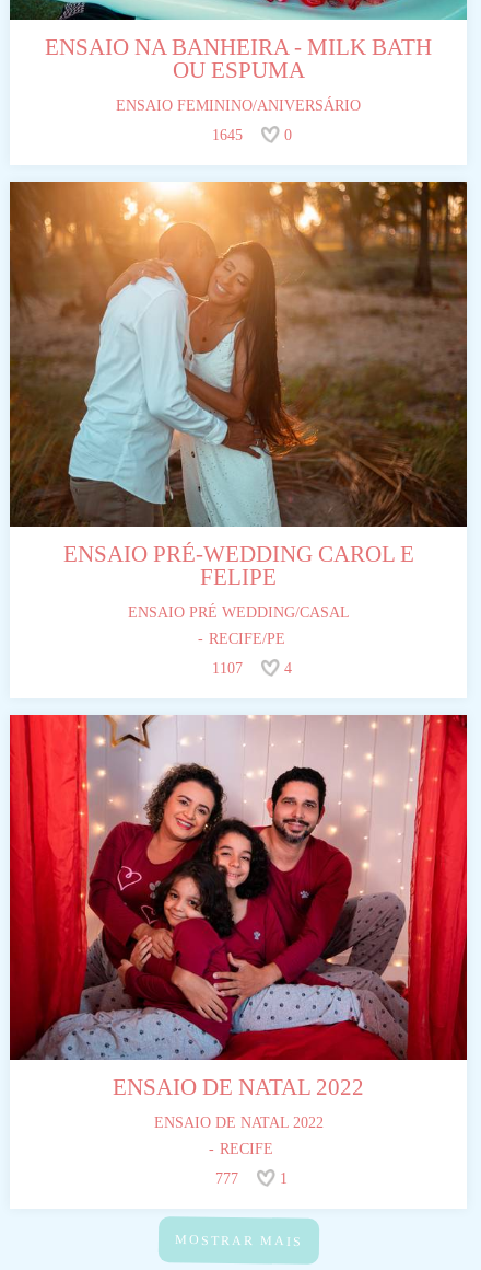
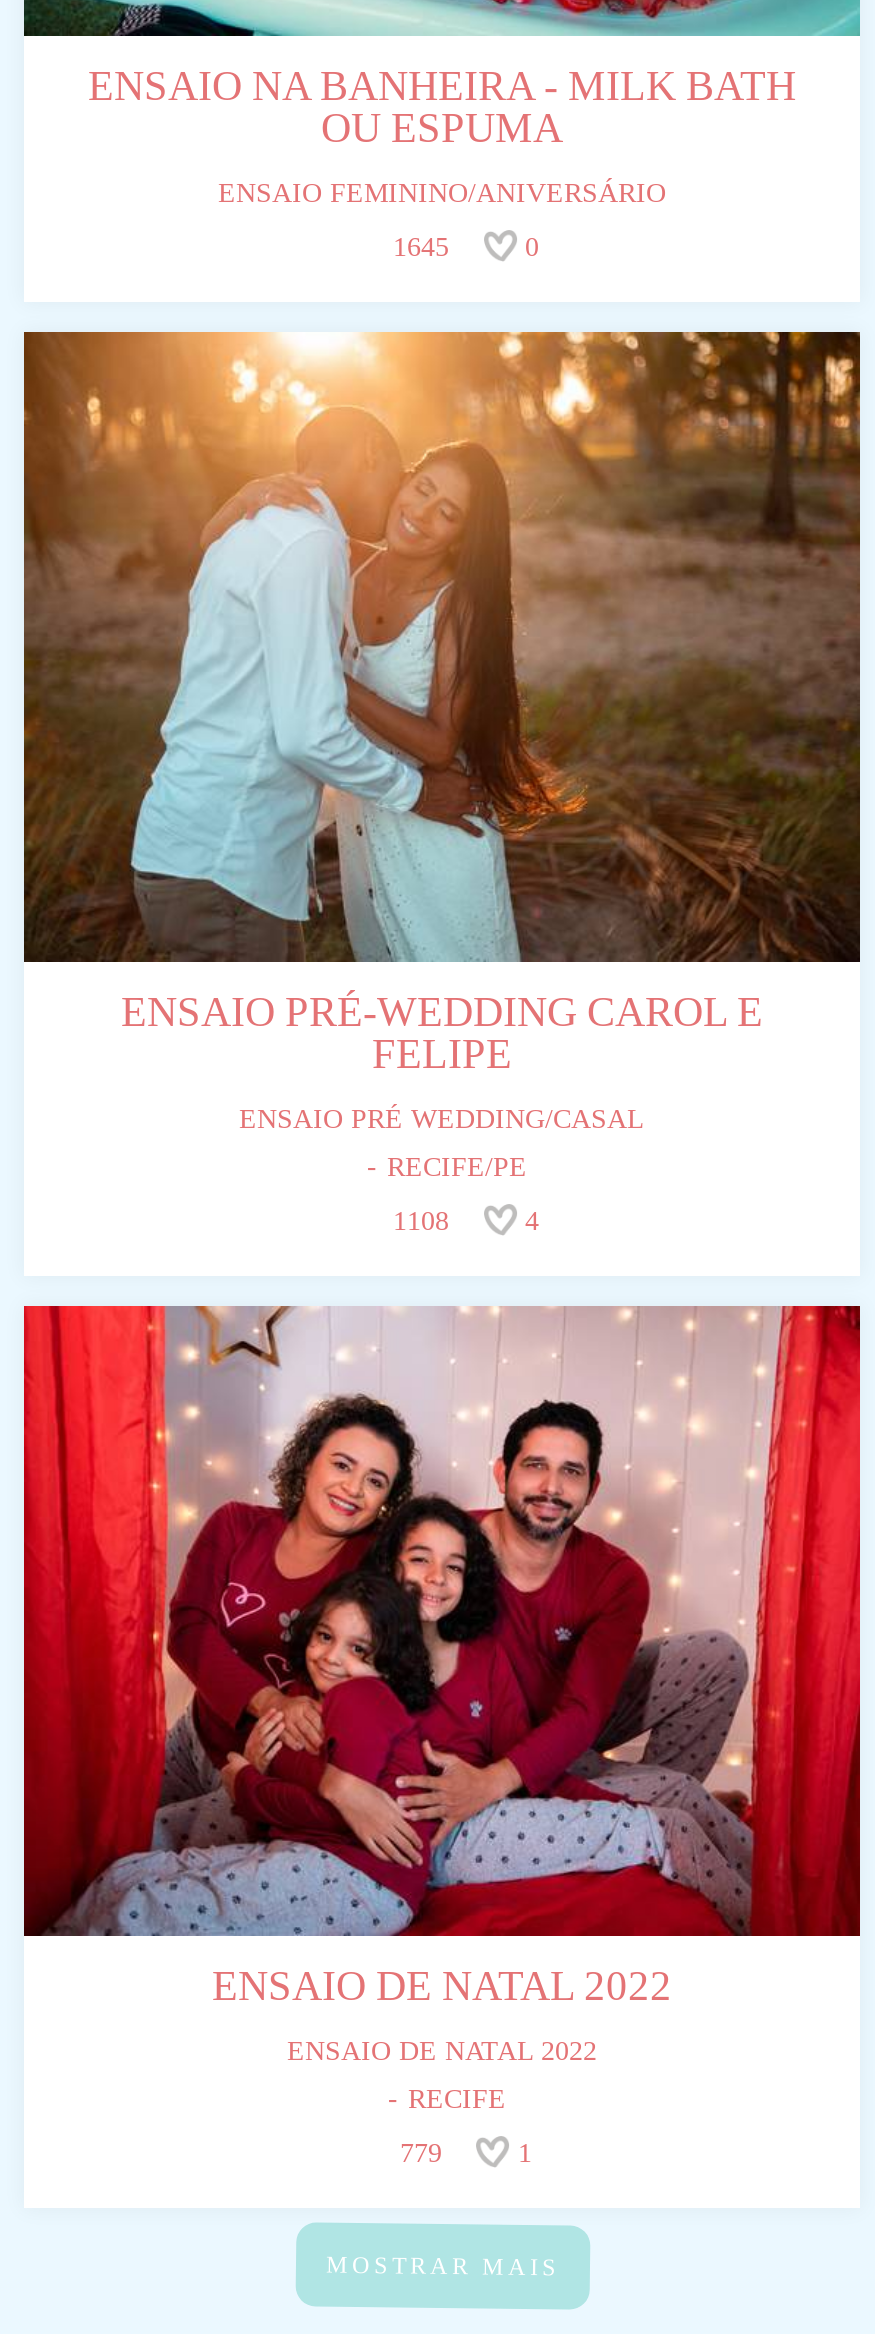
- 1107
+ 1108

- 777
+ 779
